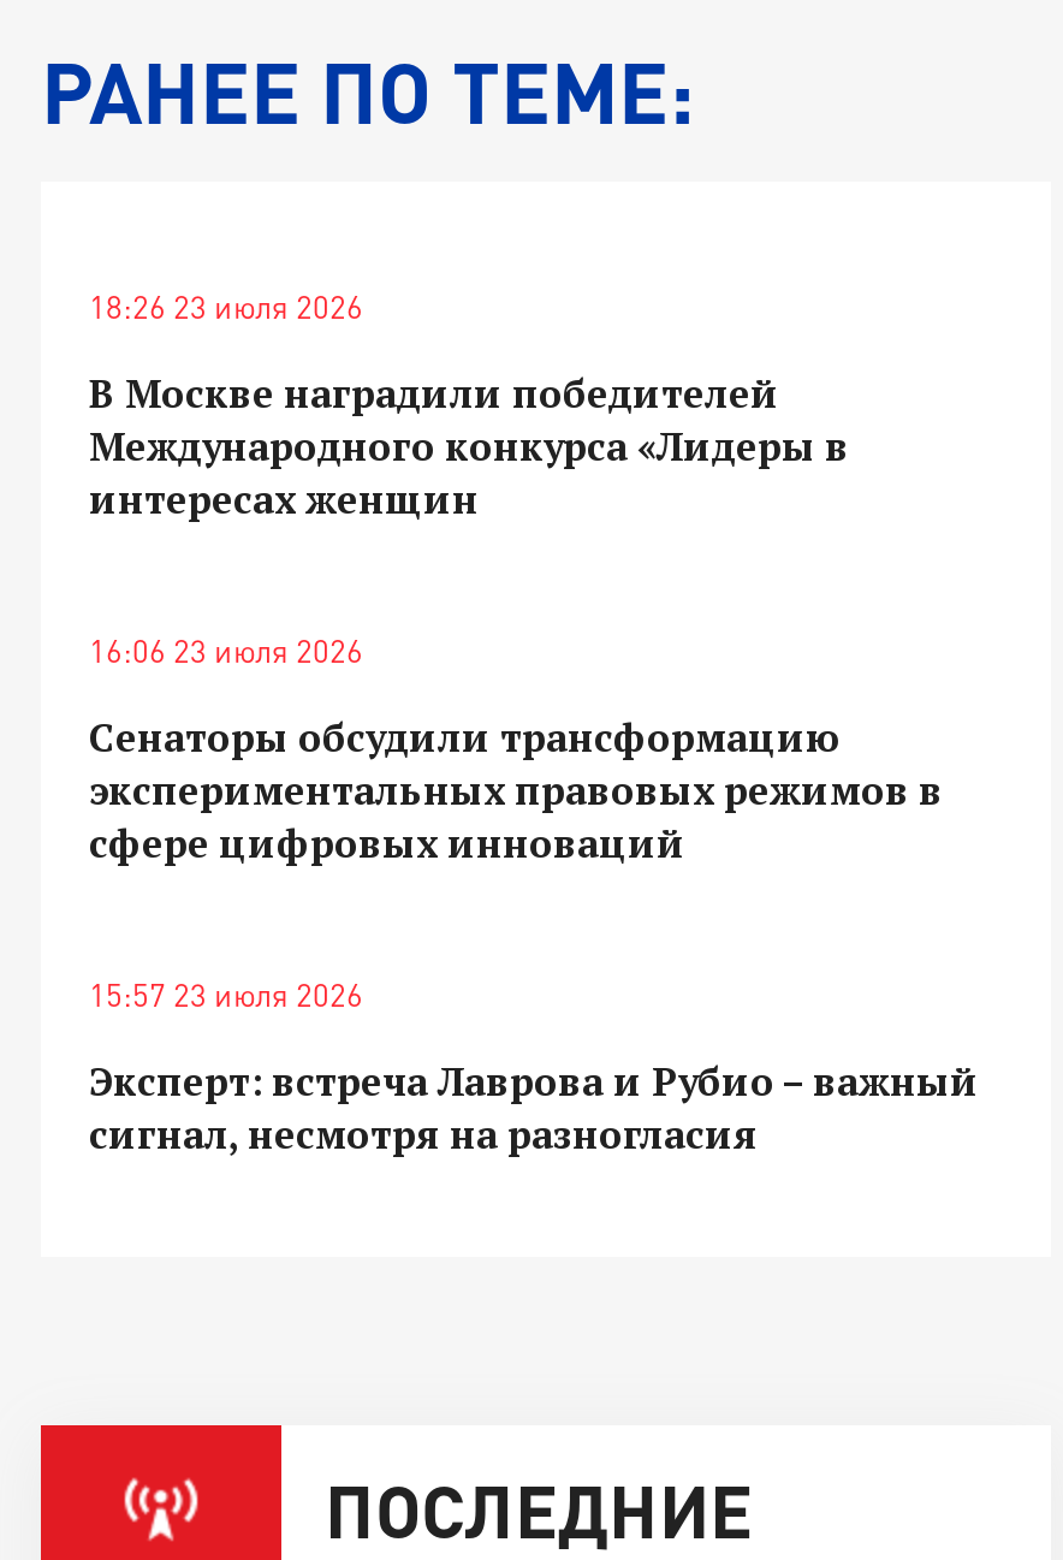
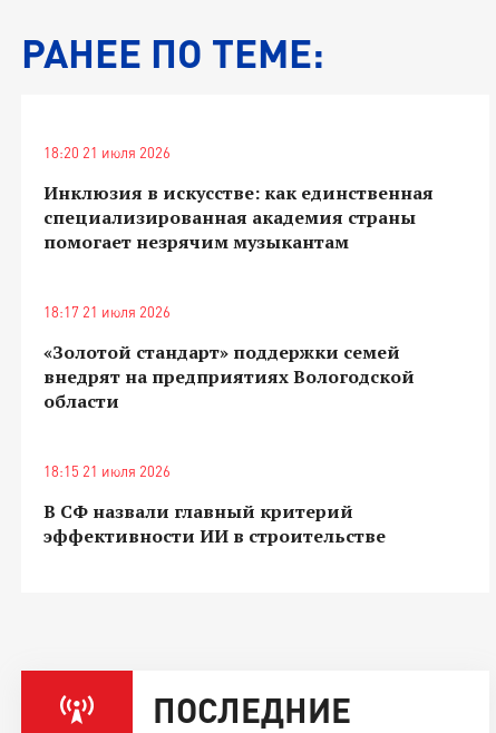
- 18:26 23 июля 2026
+ 18:20 21 июля 2026

- В Москве наградили победителей
- Международного конкурса «Лидеры в
- интересах женщин
+ Инклюзия в искусстве: как единственная
+ специализированная академия страны
+ помогает незрячим музыкантам

- 16:06 23 июля 2026
+ 18:17 21 июля 2026

- Сенаторы обсудили трансформацию
- экспериментальных правовых режимов в
- сфере цифровых инноваций
+ «Золотой стандарт» поддержки семей
+ внедрят на предприятиях Вологодской
+ области

- 15:57 23 июля 2026
+ 18:15 21 июля 2026

- Эксперт: встреча Лаврова и Рубио – важный
- сигнал, несмотря на разногласия
+ В СФ назвали главный критерий
+ эффективности ИИ в строительстве
